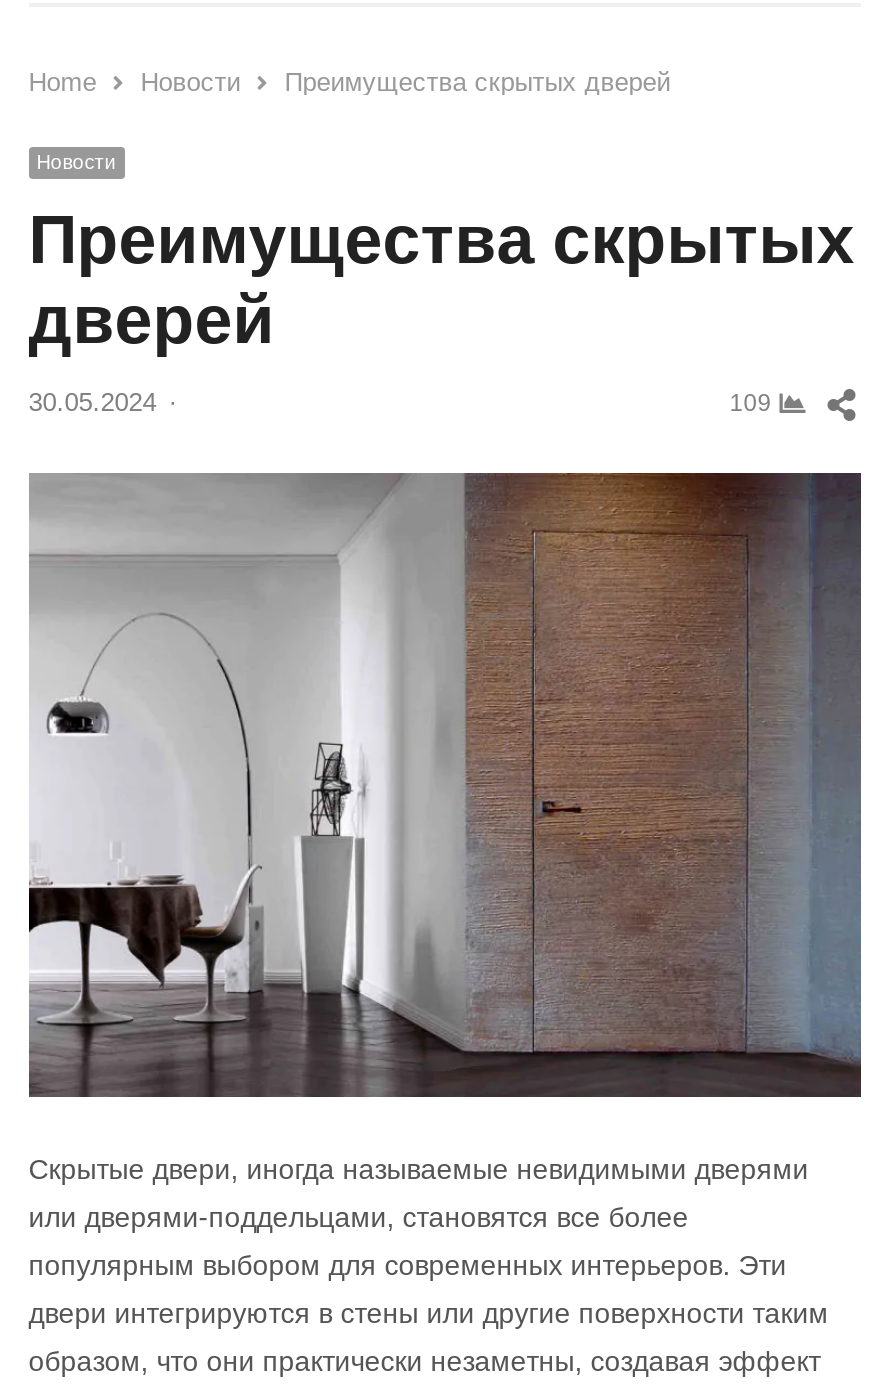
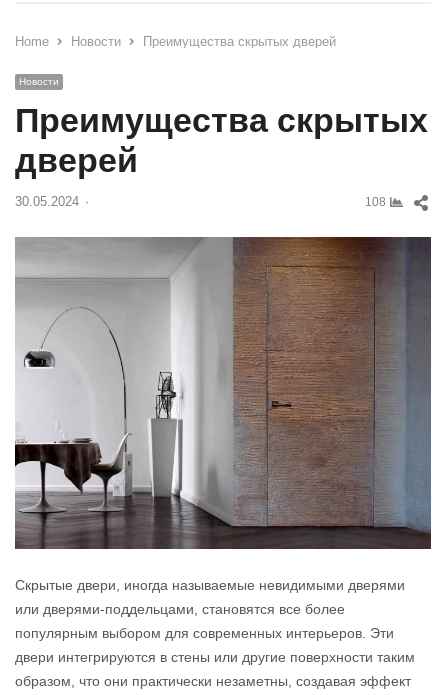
- 109
+ 108
